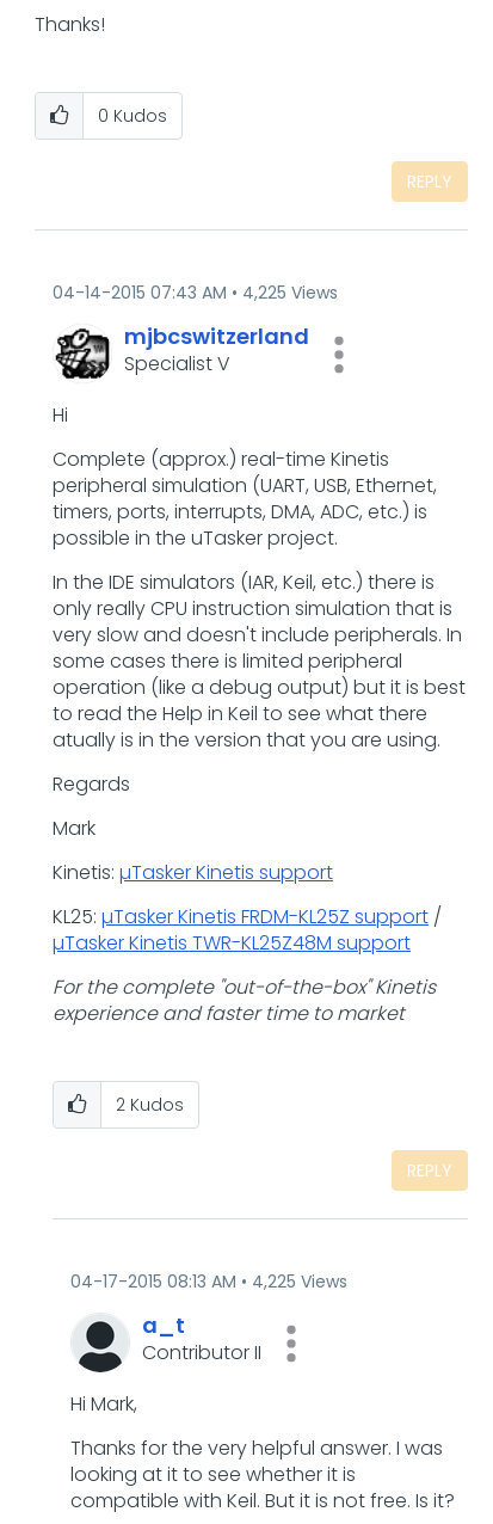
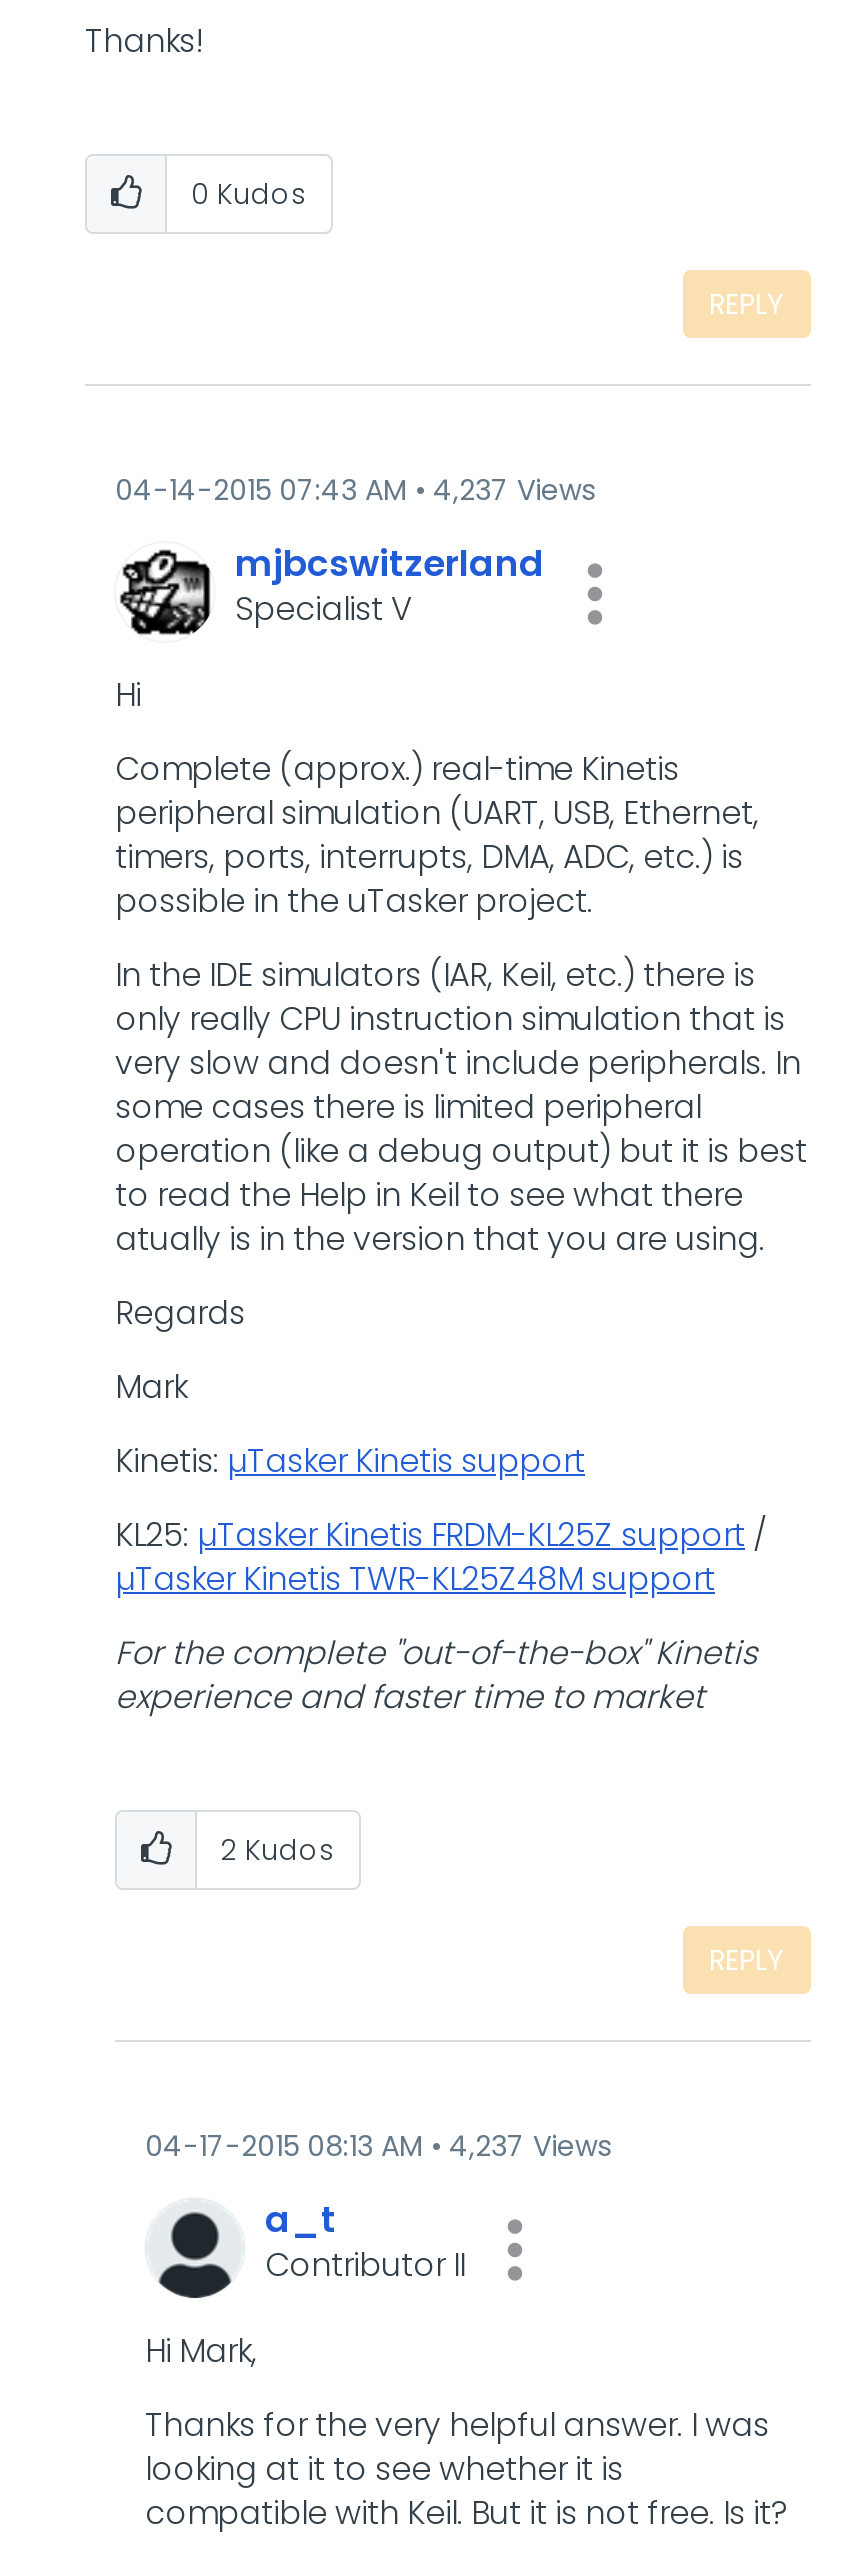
- 04-14-2015 07:43 AM 4,225 Views
+ 04-14-2015 07:43 AM 4,237 Views

- 04-17-2015 08:13 AM 4,225 Views
+ 04-17-2015 08:13 AM 4,237 Views
